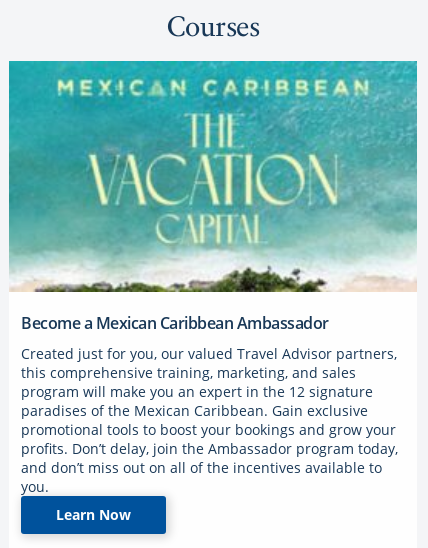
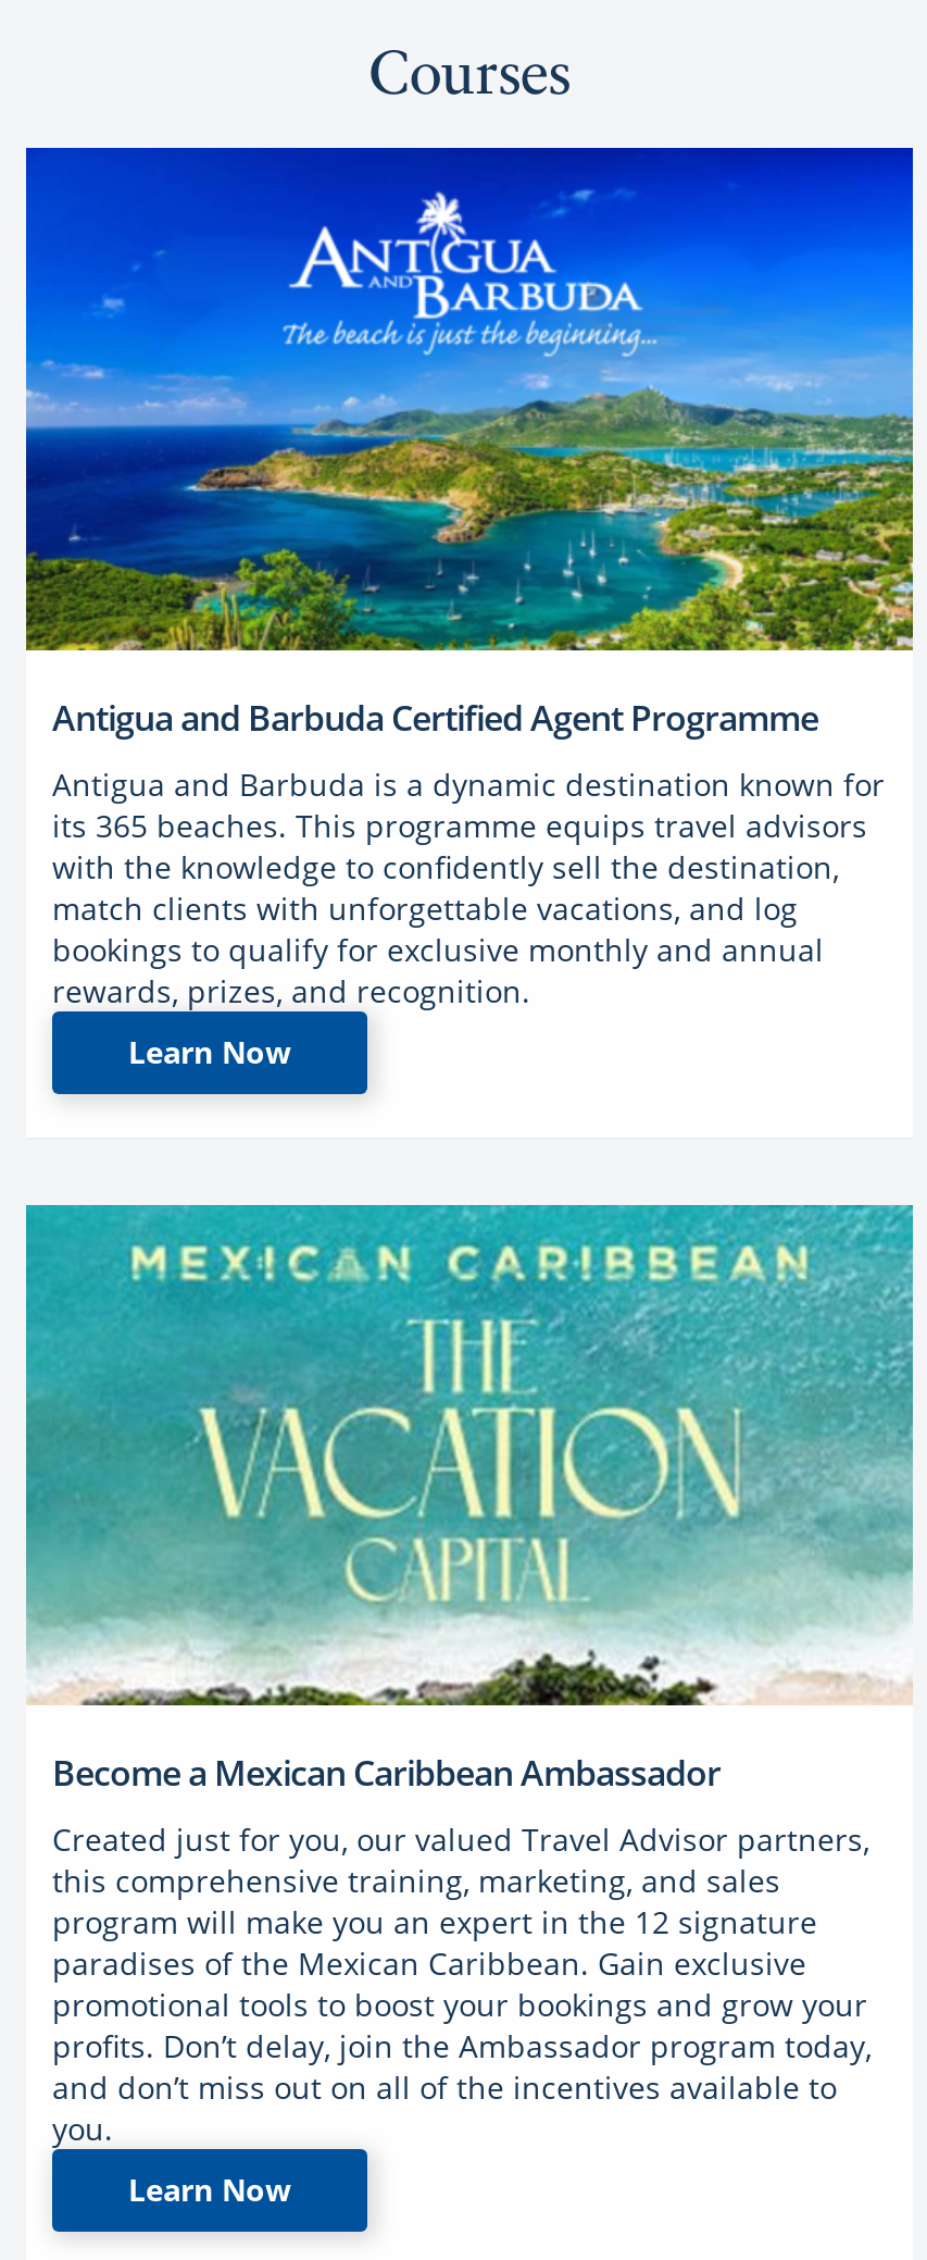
+ [image]
+ Antigua and Barbuda Certified Agent Programme
+ Antigua and Barbuda is a dynamic destination known for
+ its 365 beaches. This programme equips travel advisors
+ with the knowledge to confidently sell the destination,
+ match clients with unforgettable vacations, and log
+ bookings to qualify for exclusive monthly and annual
+ rewards, prizes, and recognition.
+ Learn Now
